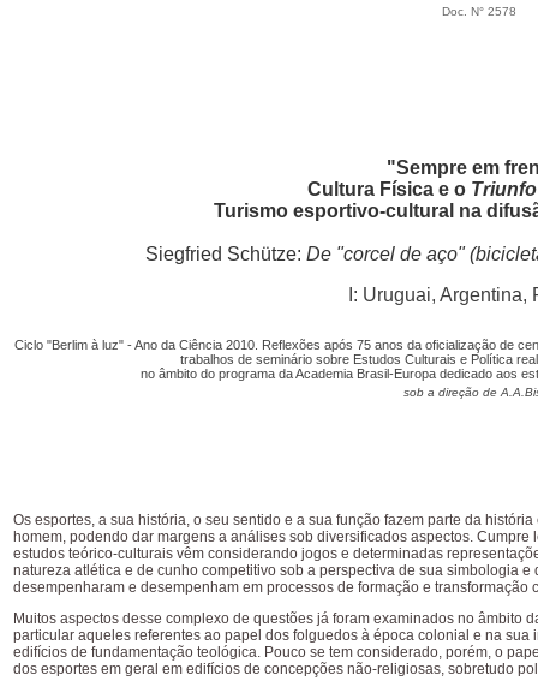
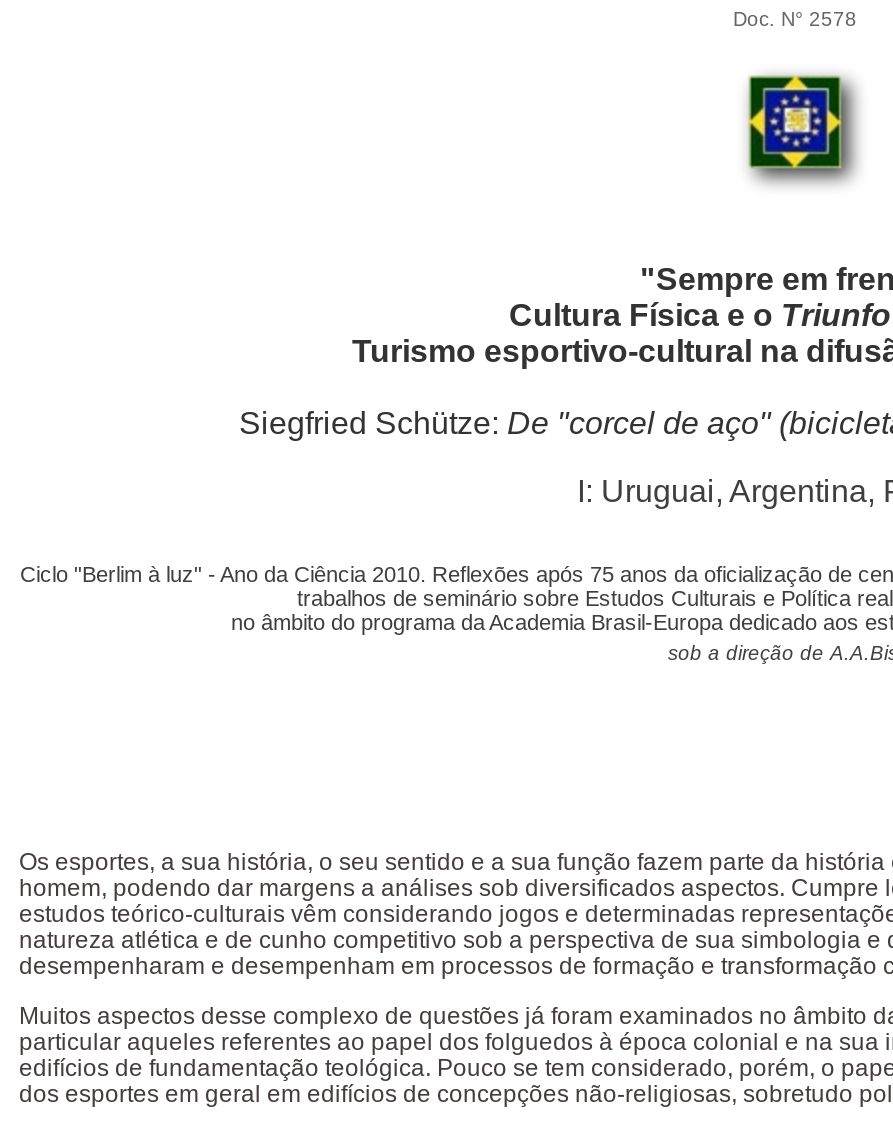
+ [image]
